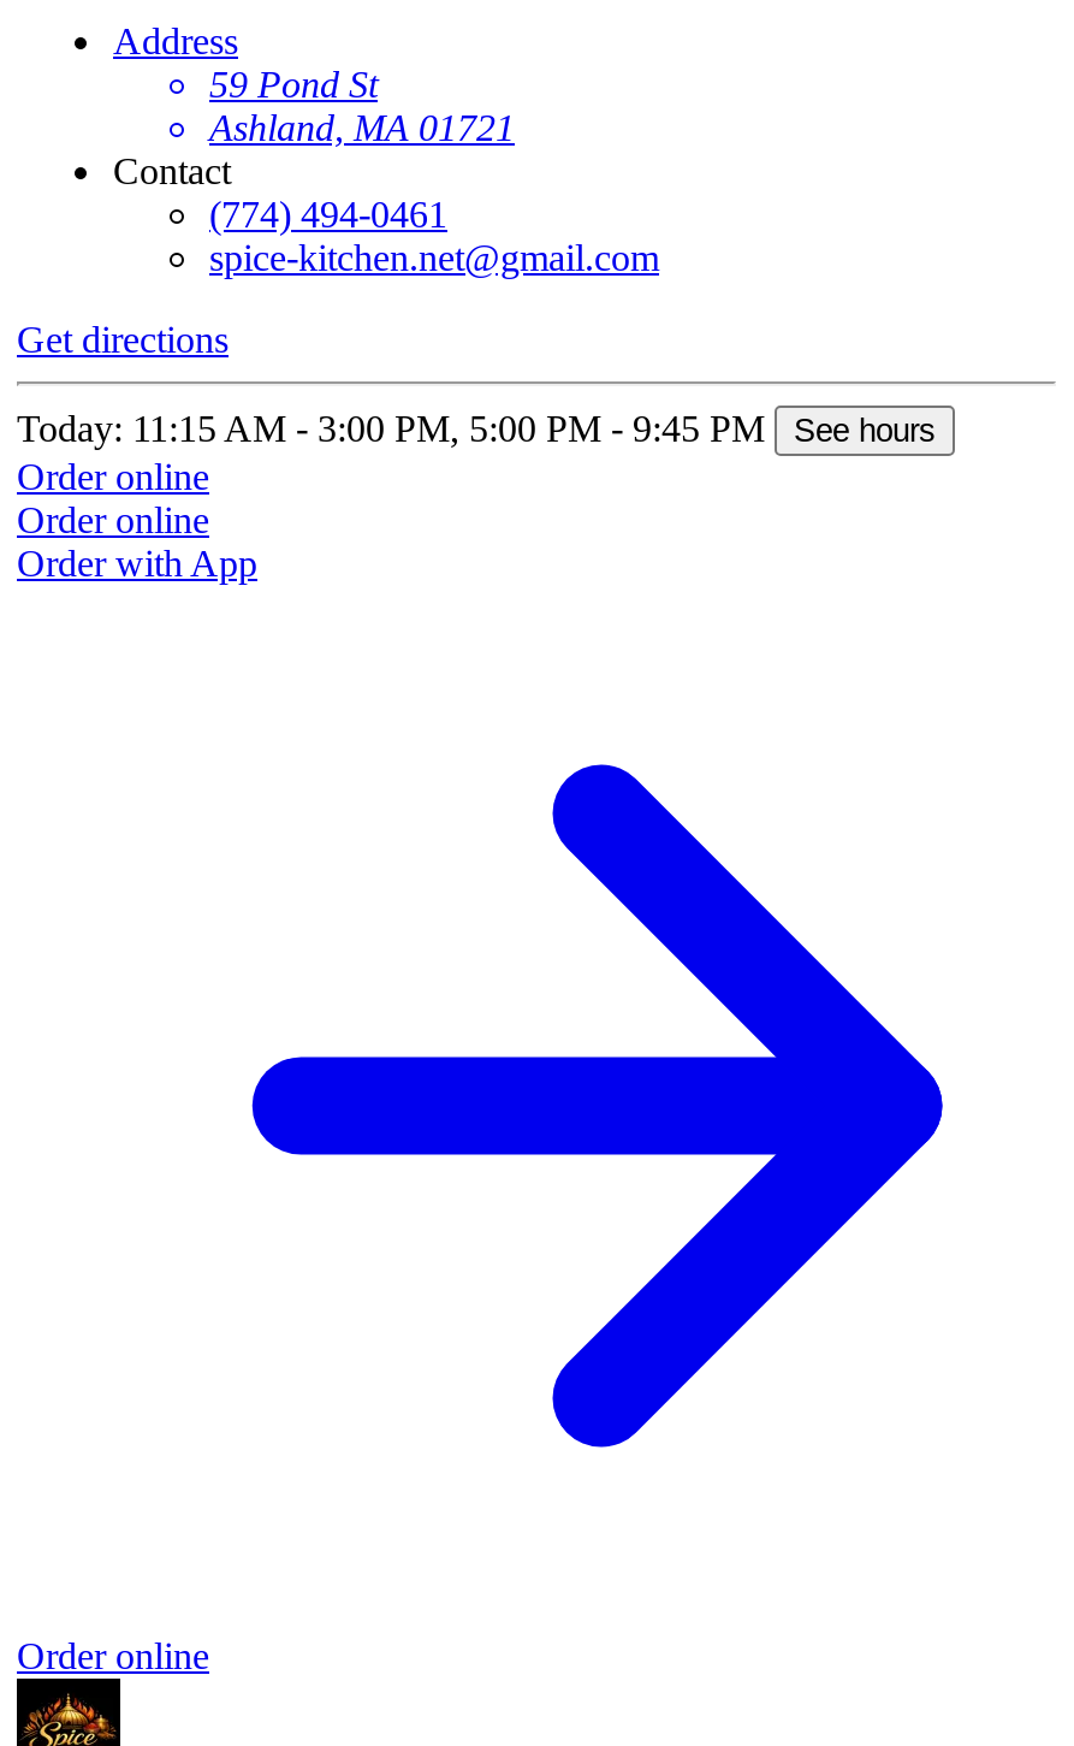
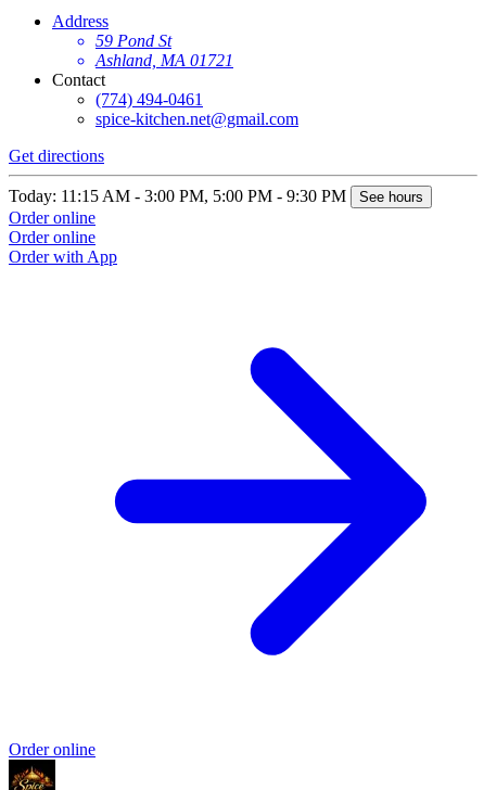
- Today: 11:15 AM - 3:00 PM, 5:00 PM - 9:45 PM
+ Today: 11:15 AM - 3:00 PM, 5:00 PM - 9:30 PM
